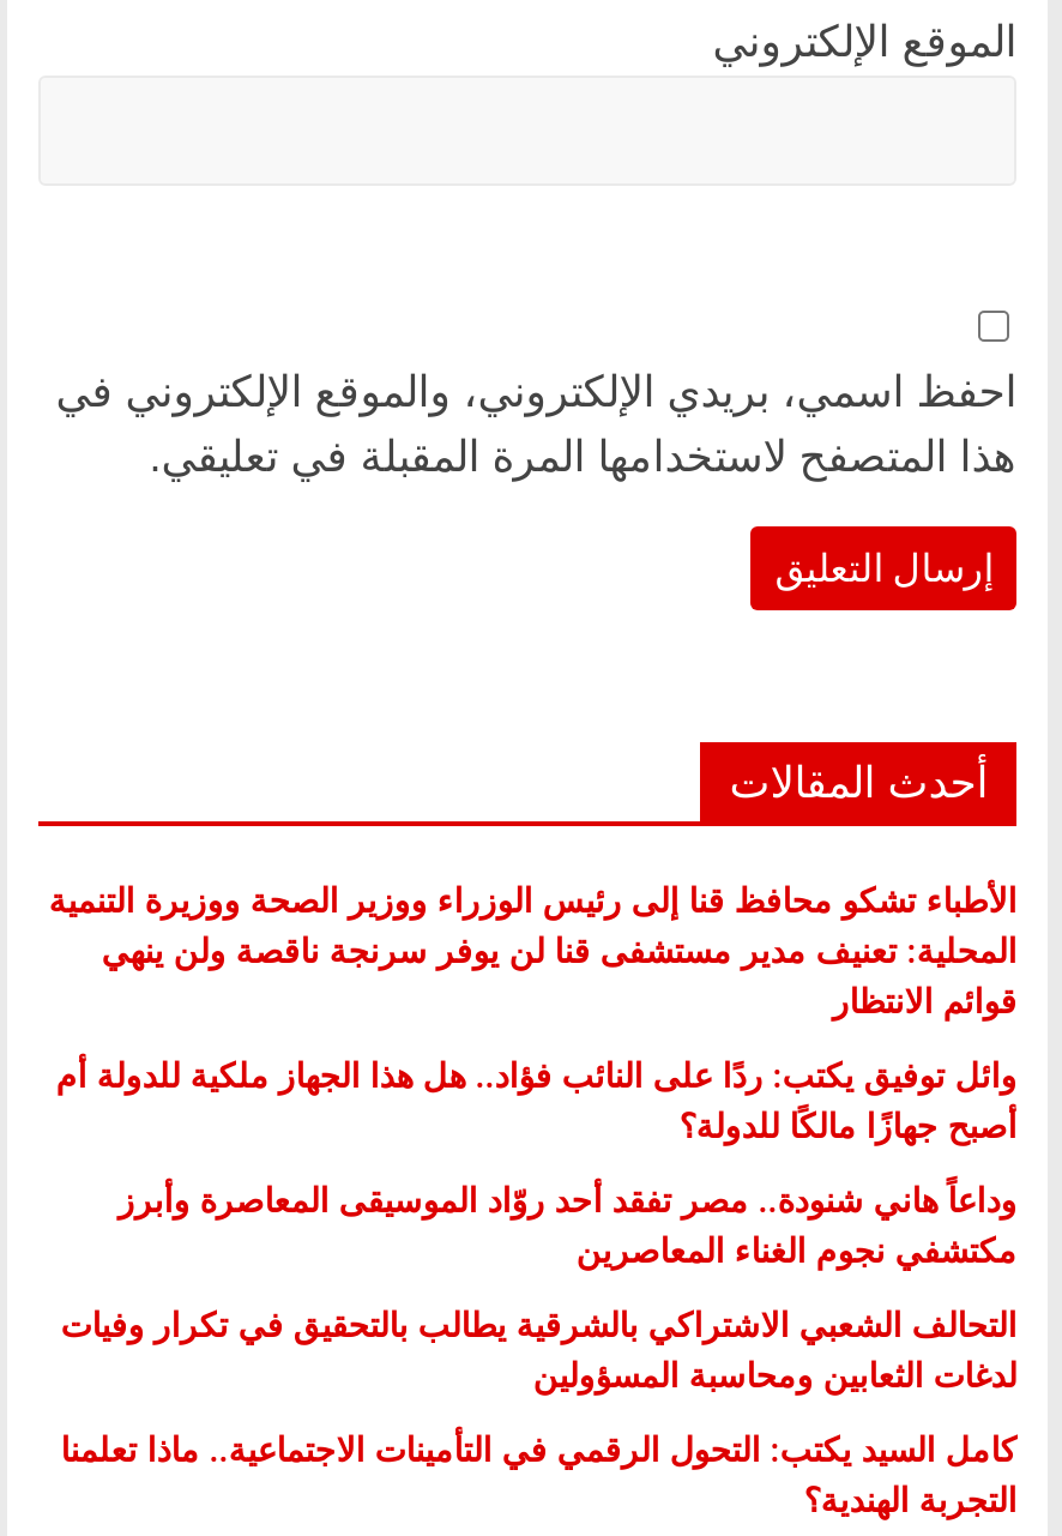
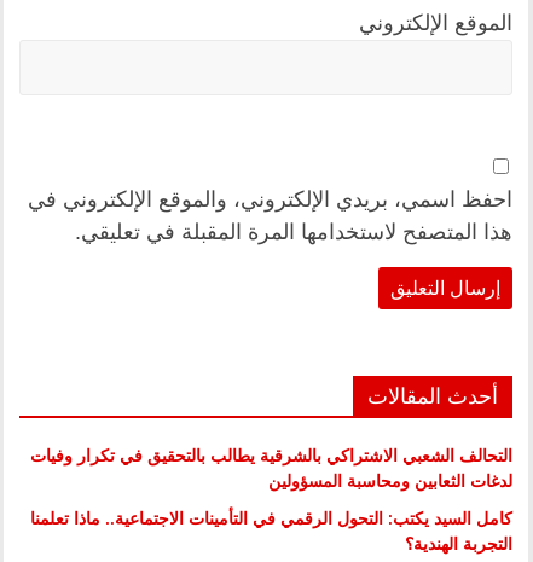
- الأطباء تشكو محافظ قنا إلى رئيس الوزراء ووزير الصحة ووزيرة التنمية
- المحلية: تعنيف مدير مستشفى قنا لن يوفر سرنجة ناقصة ولن ينهي
- قوائم الانتظار
- وائل توفيق يكتب: ردًا على النائب فؤاد.. هل هذا الجهاز ملكية للدولة أم
- أصبح جهازًا مالكًا للدولة؟
- وداعاً هاني شنودة.. مصر تفقد أحد روّاد الموسيقى المعاصرة وأبرز
- مكتشفي نجوم الغناء المعاصرين
